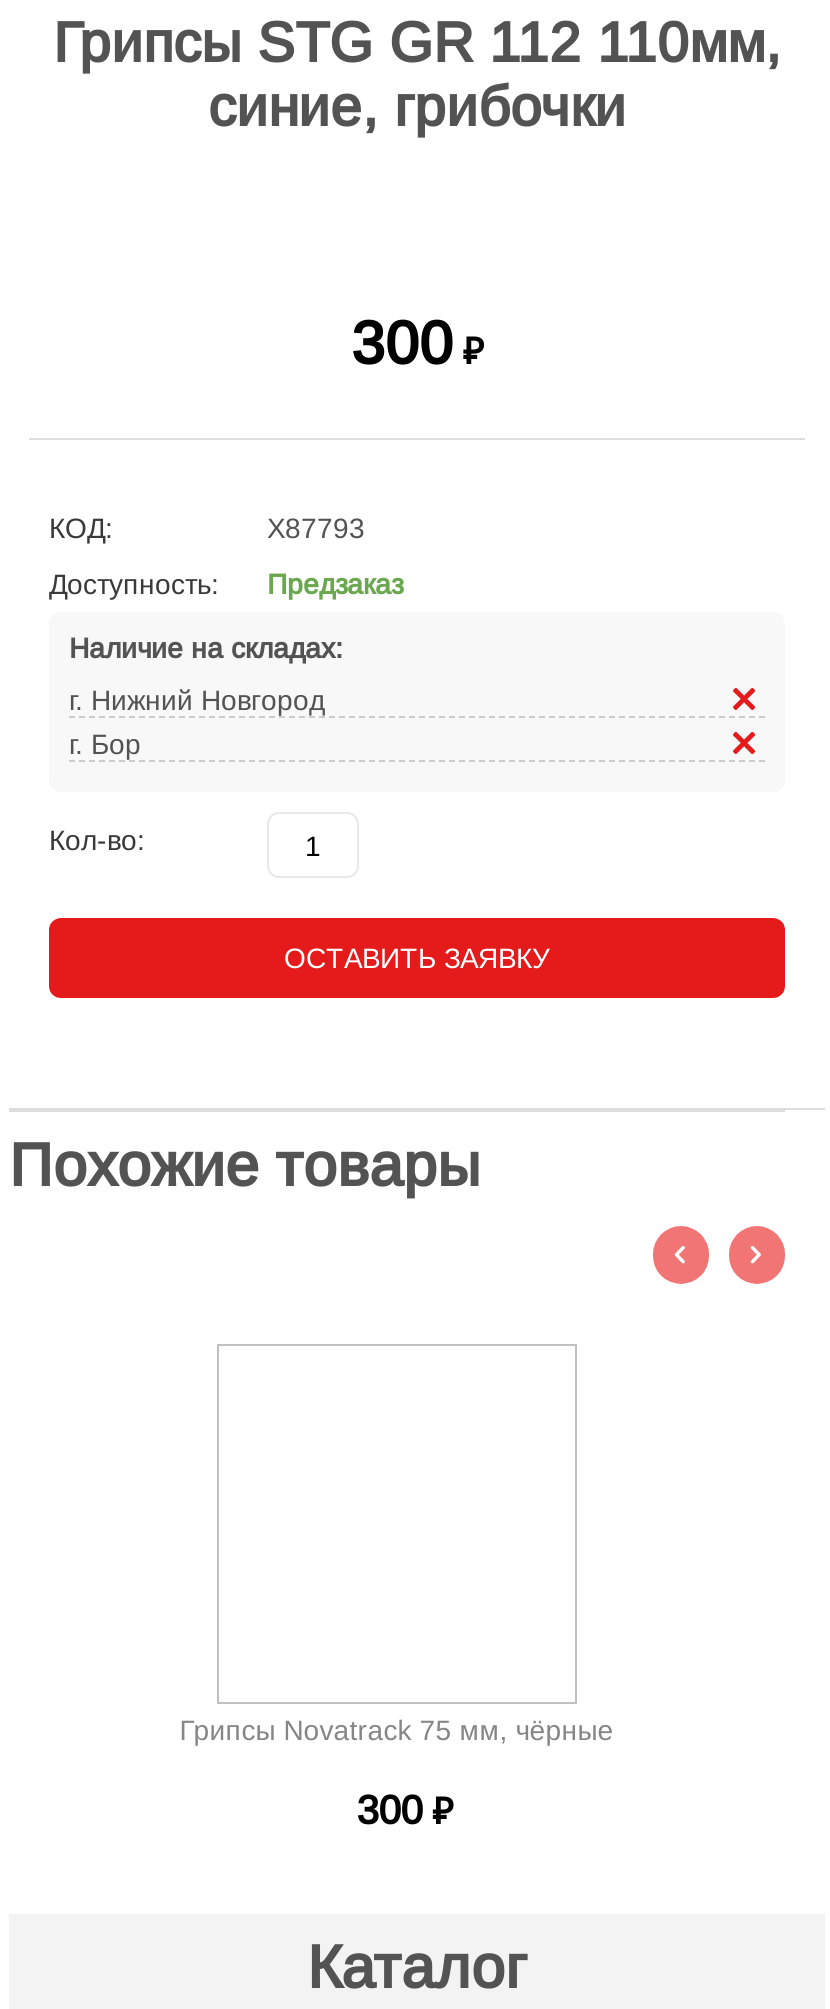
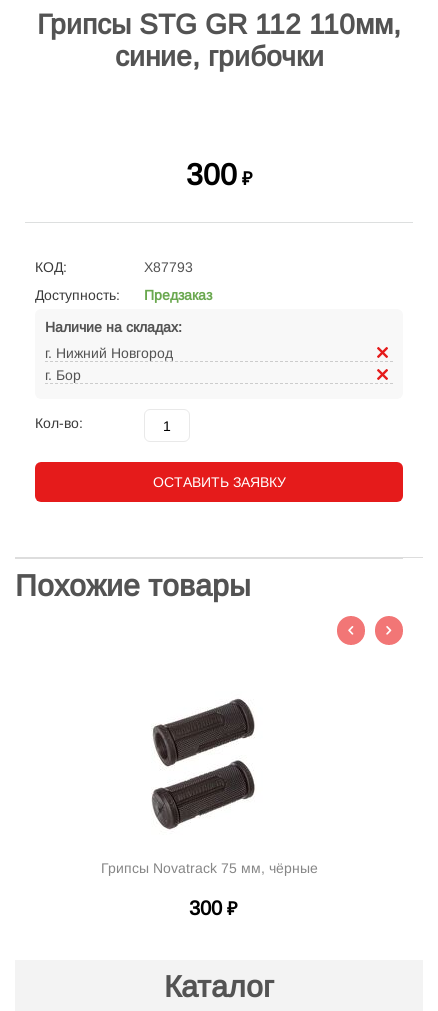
+ [image]
